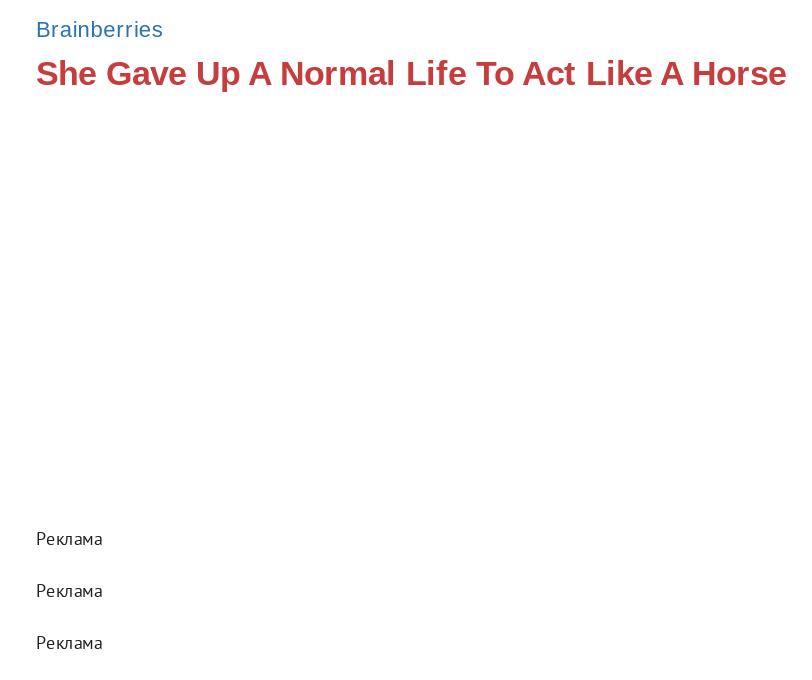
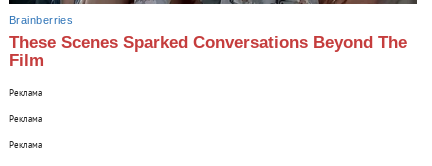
- She Gave Up A Normal Life To Act Like A Horse
+ These Scenes Sparked Conversations Beyond The
+ Film
